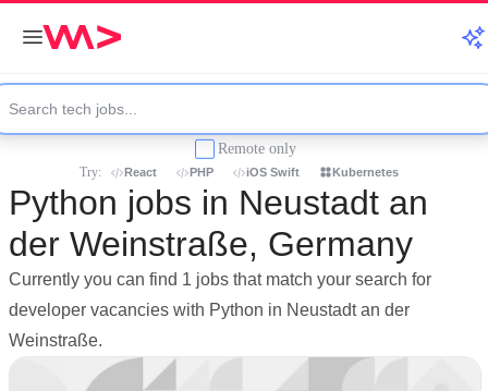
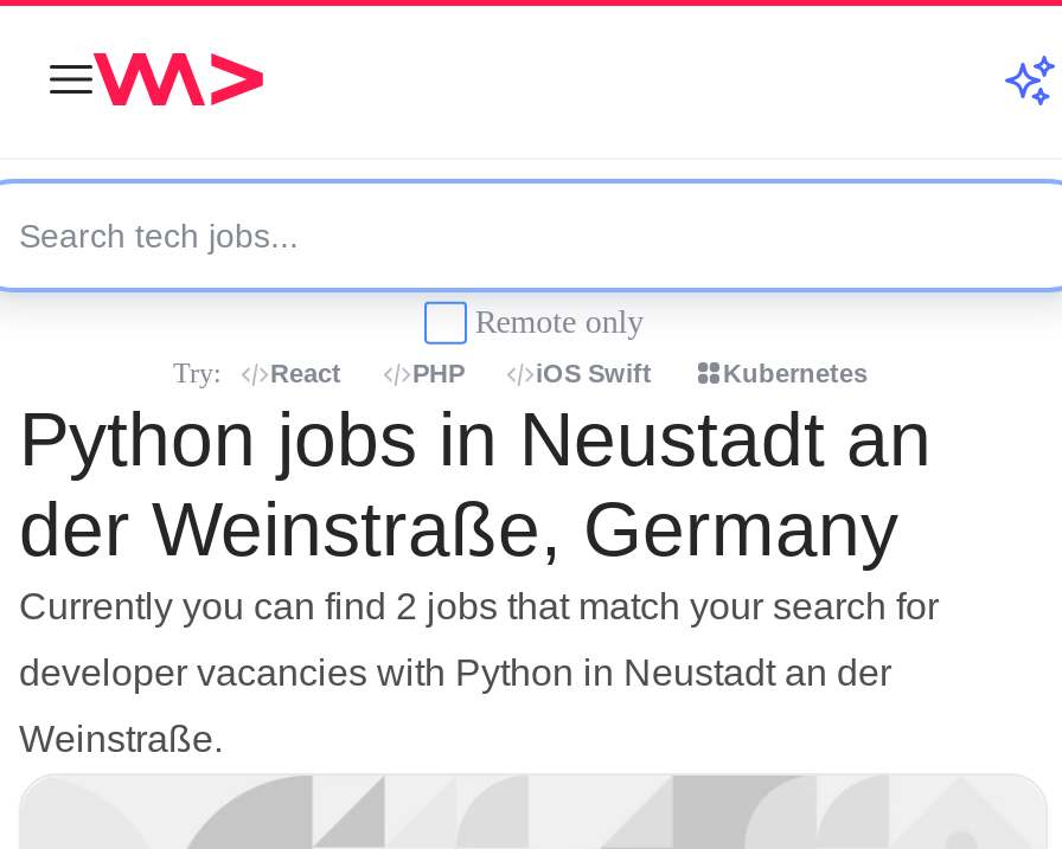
- Currently you can find 1 jobs that match your search for
+ Currently you can find 2 jobs that match your search for
